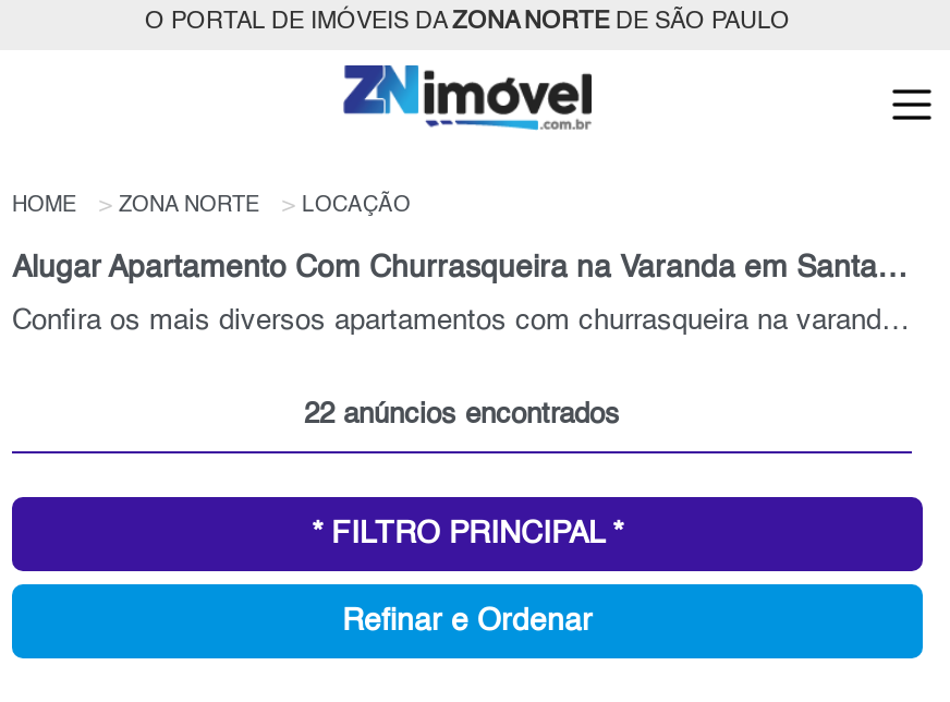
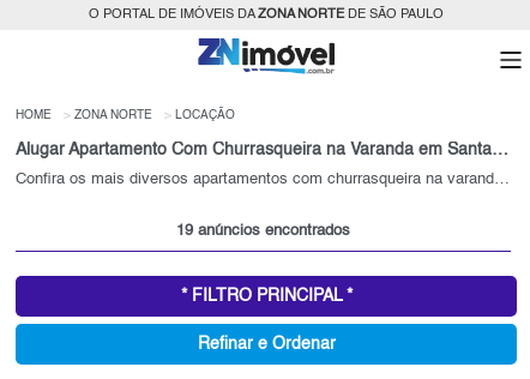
- 22 anúncios encontrados
+ 19 anúncios encontrados
